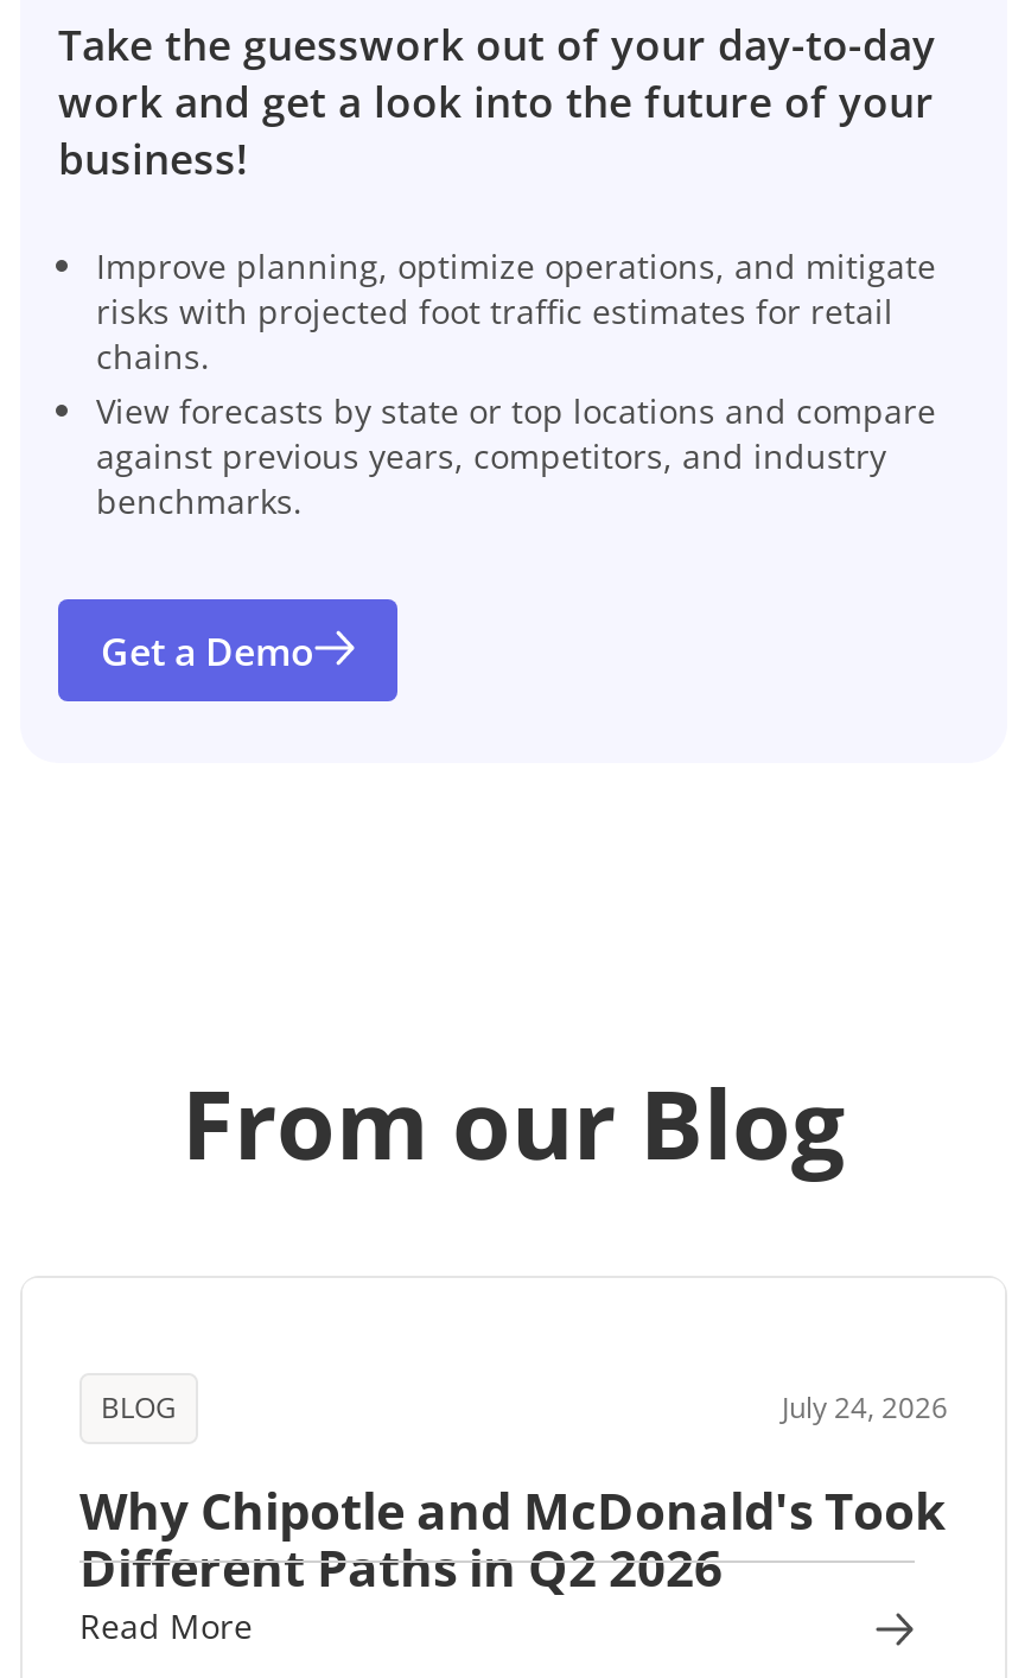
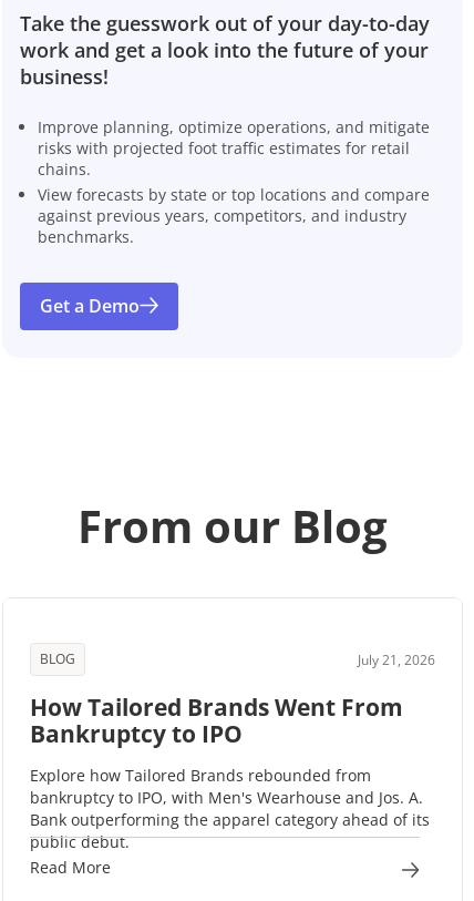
- July 24, 2026
- Why Chipotle and McDonald's Took
- Different Paths in Q2 2026
+ July 21, 2026
+ How Tailored Brands Went From
+ Bankruptcy to IPO
+ Explore how Tailored Brands rebounded from
+ bankruptcy to IPO, with Men's Wearhouse and Jos. A.
+ Bank outperforming the apparel category ahead of its
+ public debut.
